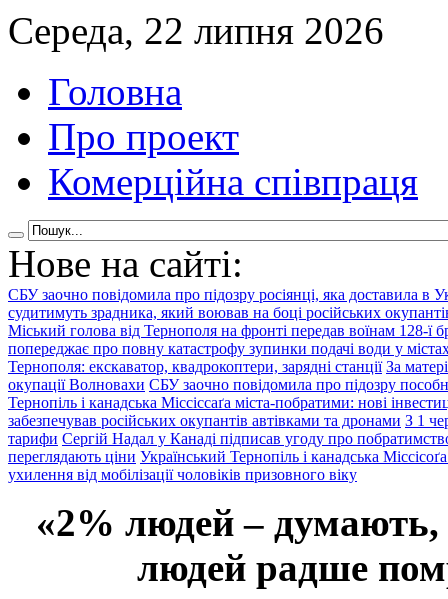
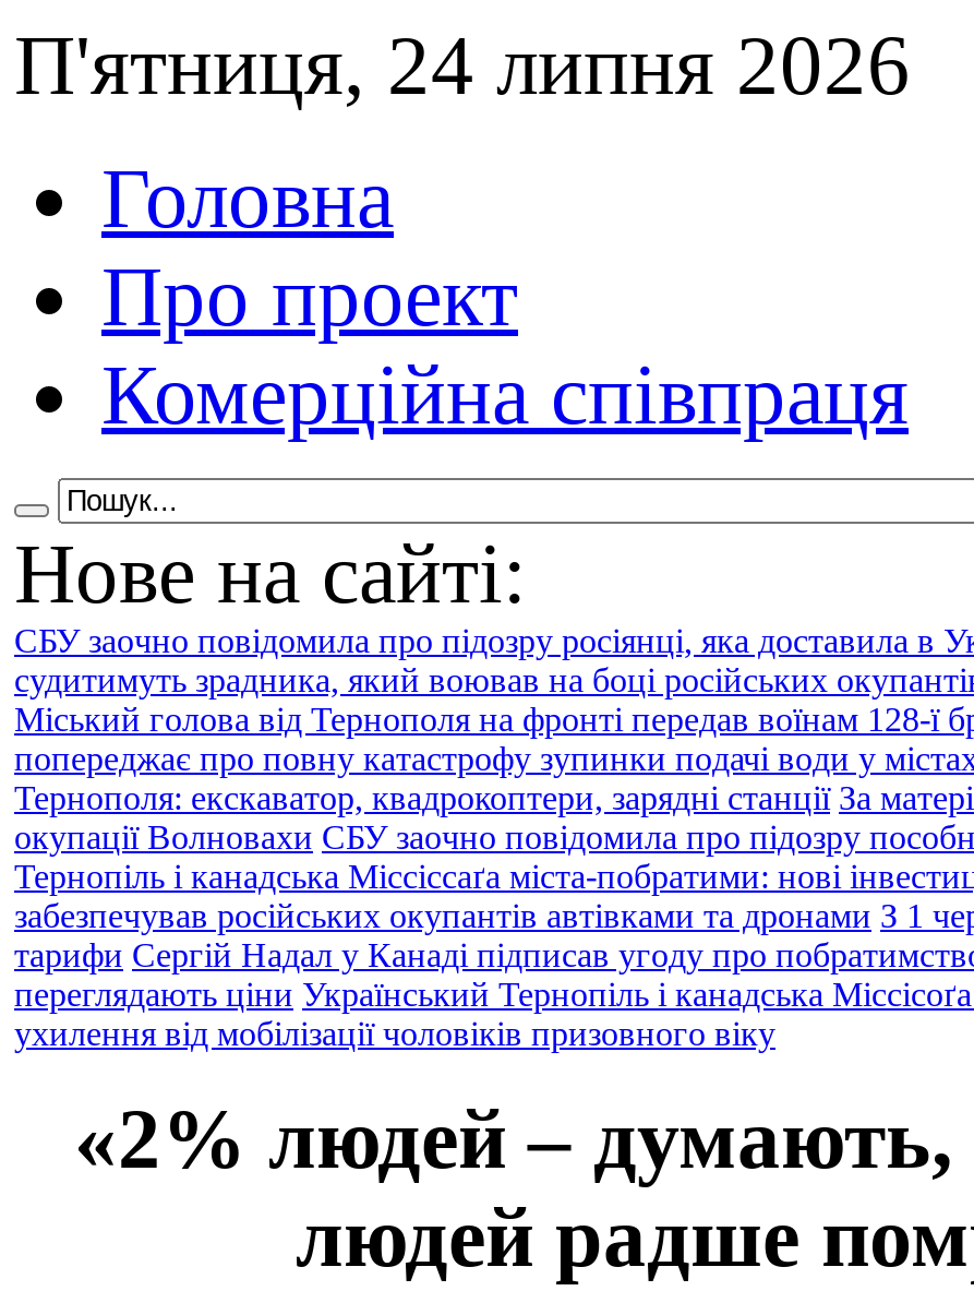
- Середа, 22 липня 2026
+ П'ятниця, 24 липня 2026
